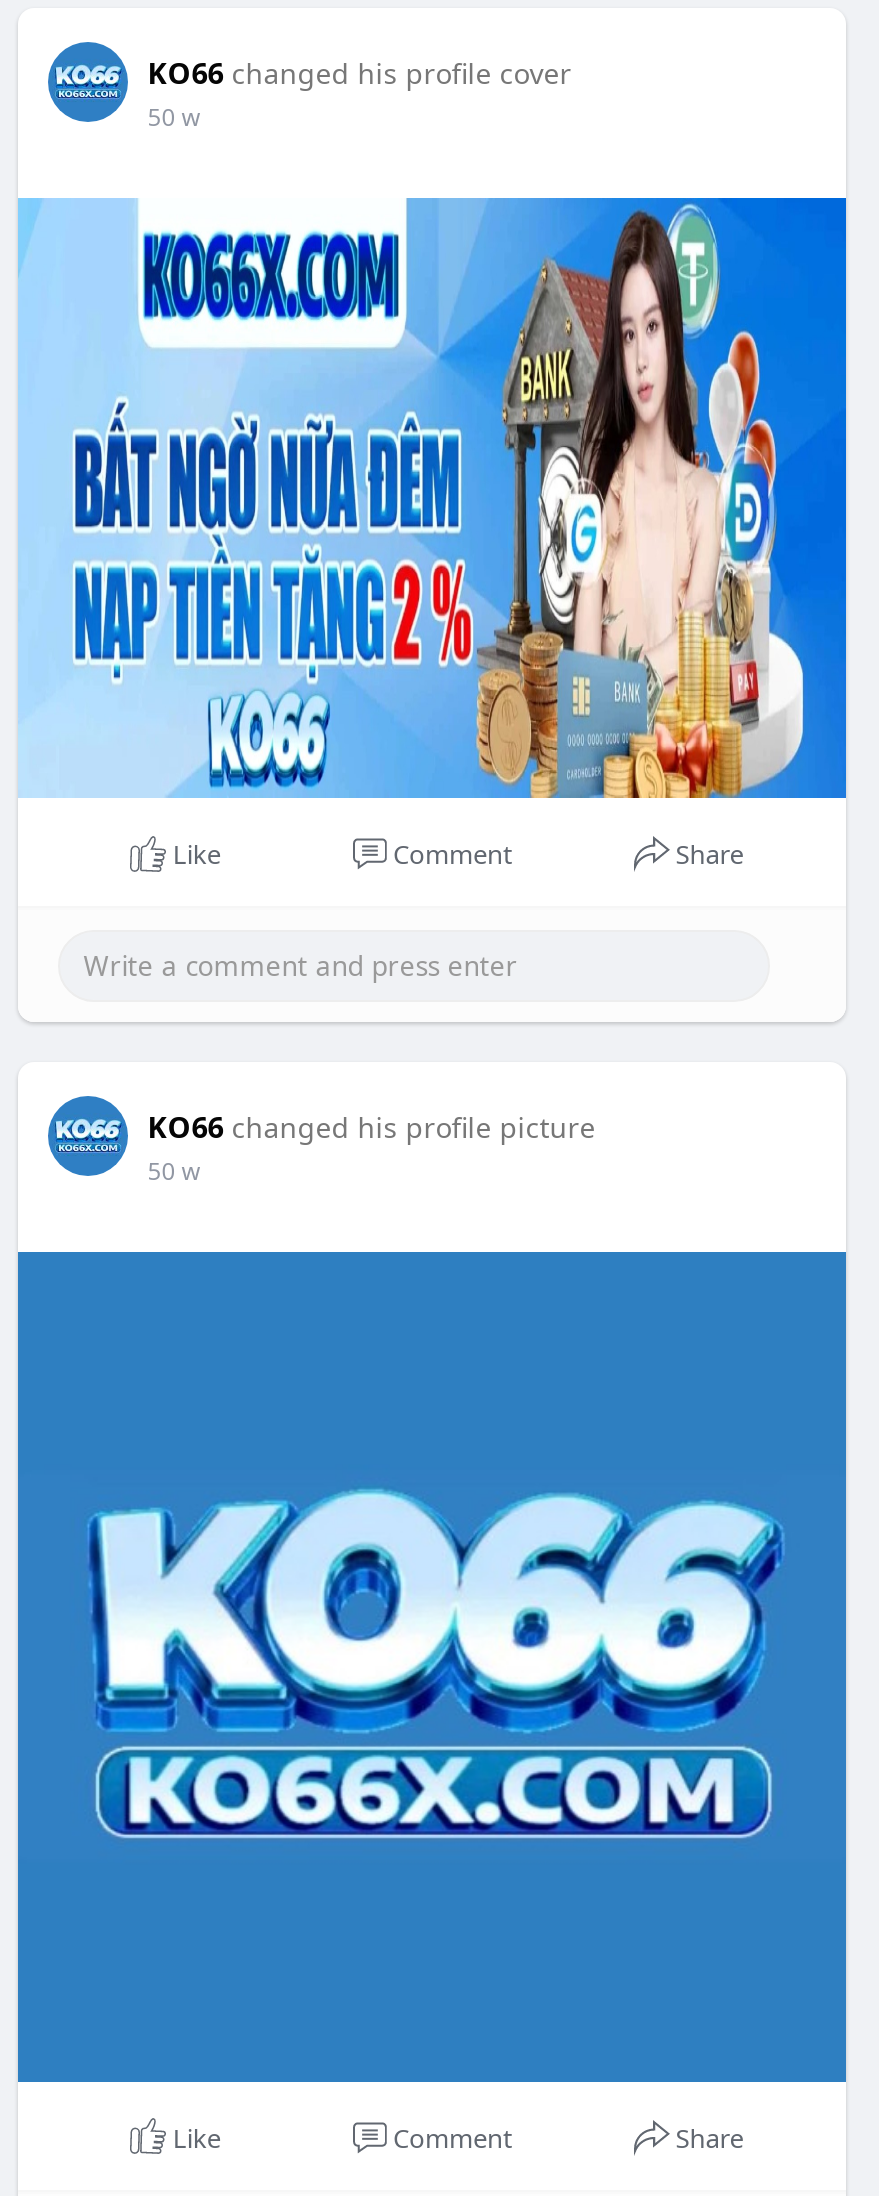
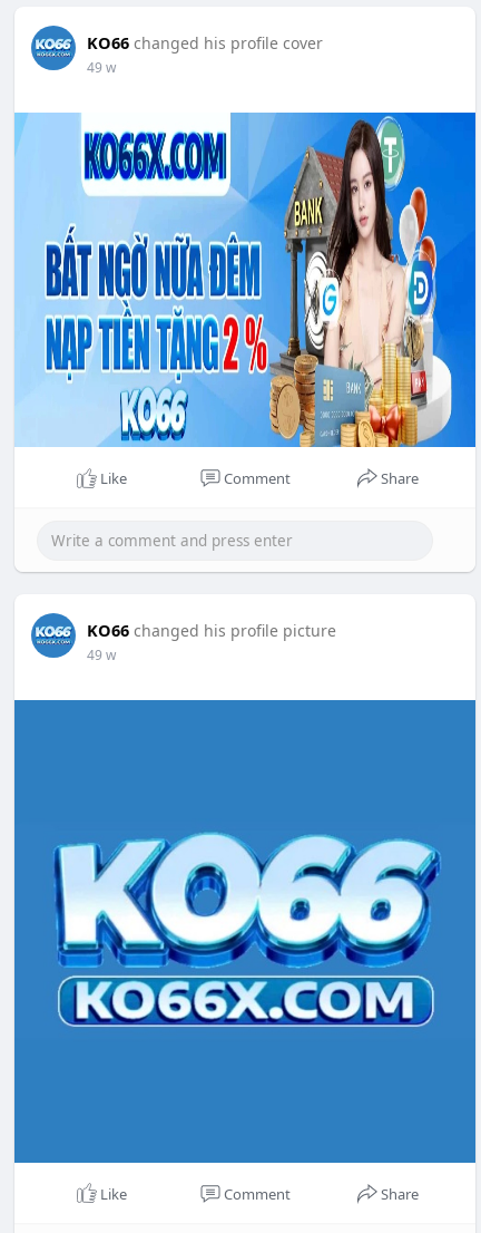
- 50 w
+ 49 w

- 50 w
+ 49 w
